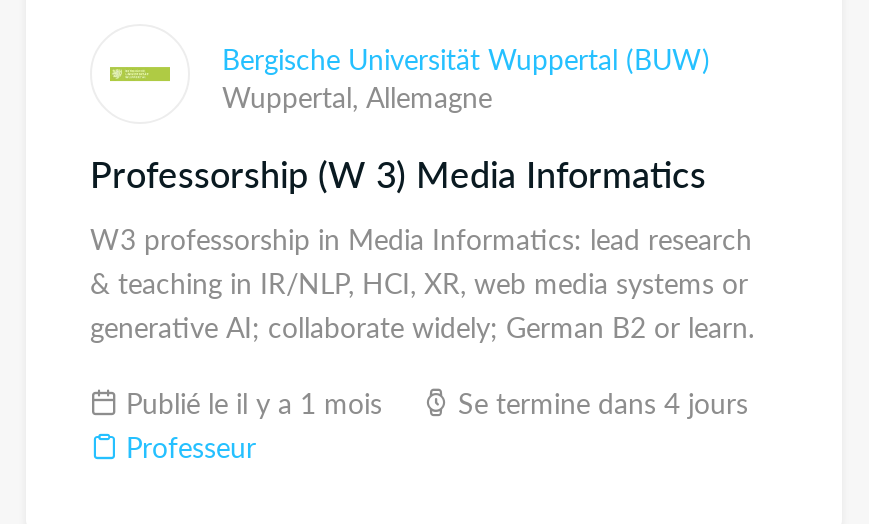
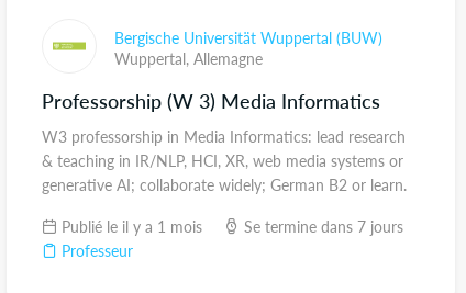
- Se termine dans 4 jours
+ Se termine dans 7 jours
